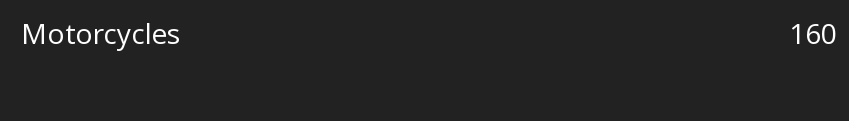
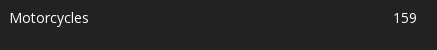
- 160
+ 159
